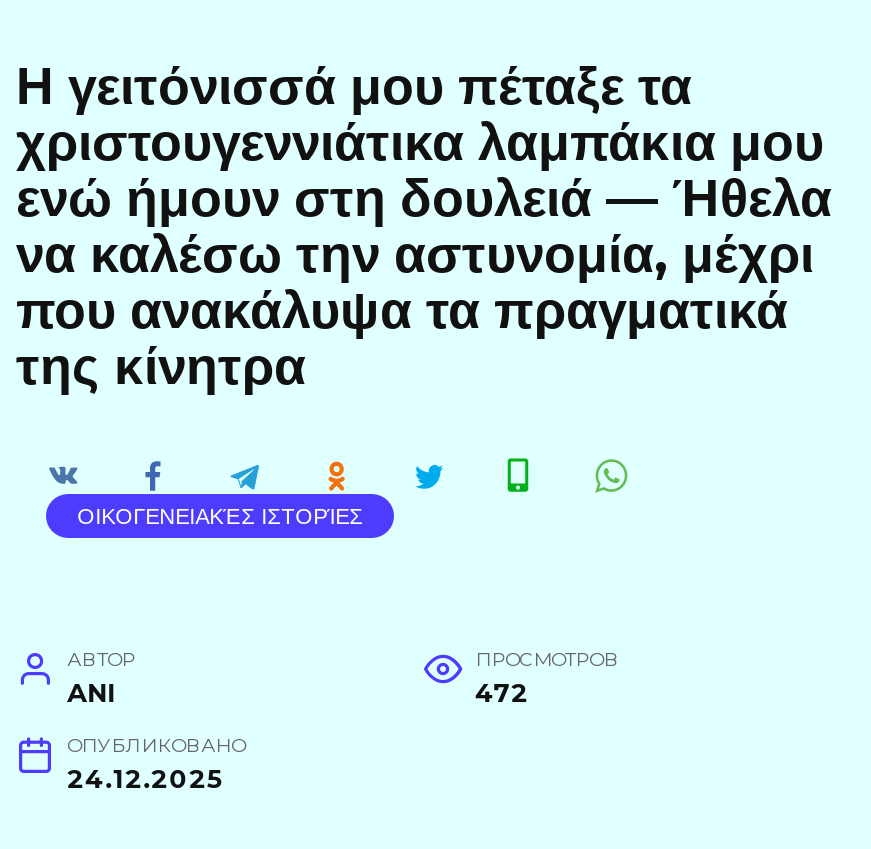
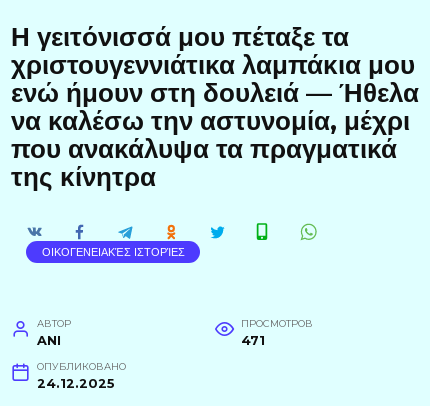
- 472
+ 471
